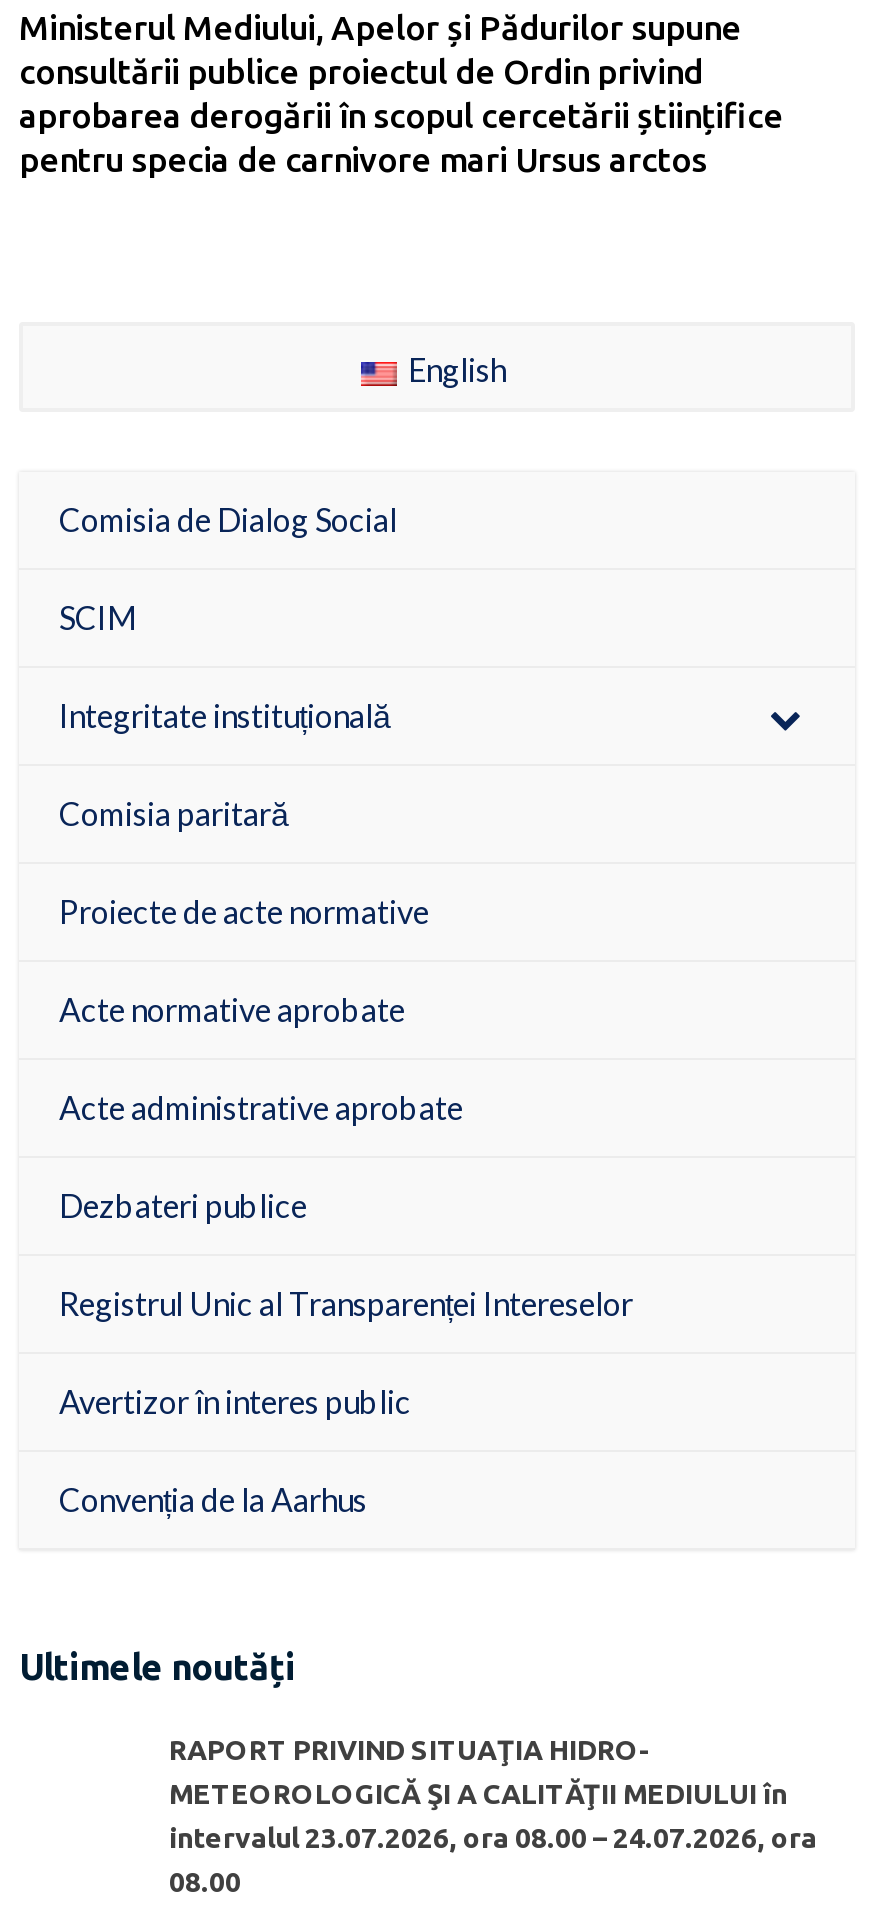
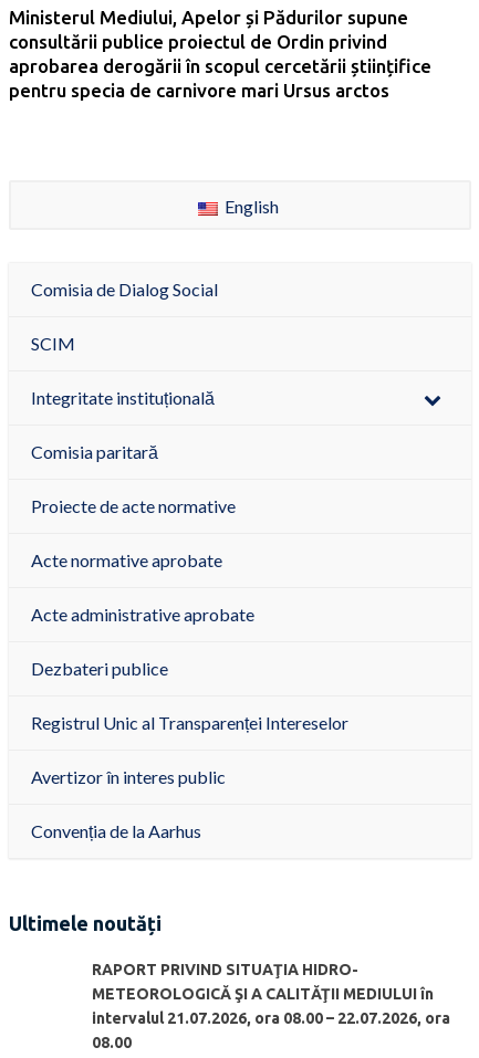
- intervalul 23.07.2026, ora 08.00 – 24.07.2026, ora
+ intervalul 21.07.2026, ora 08.00 – 22.07.2026, ora
